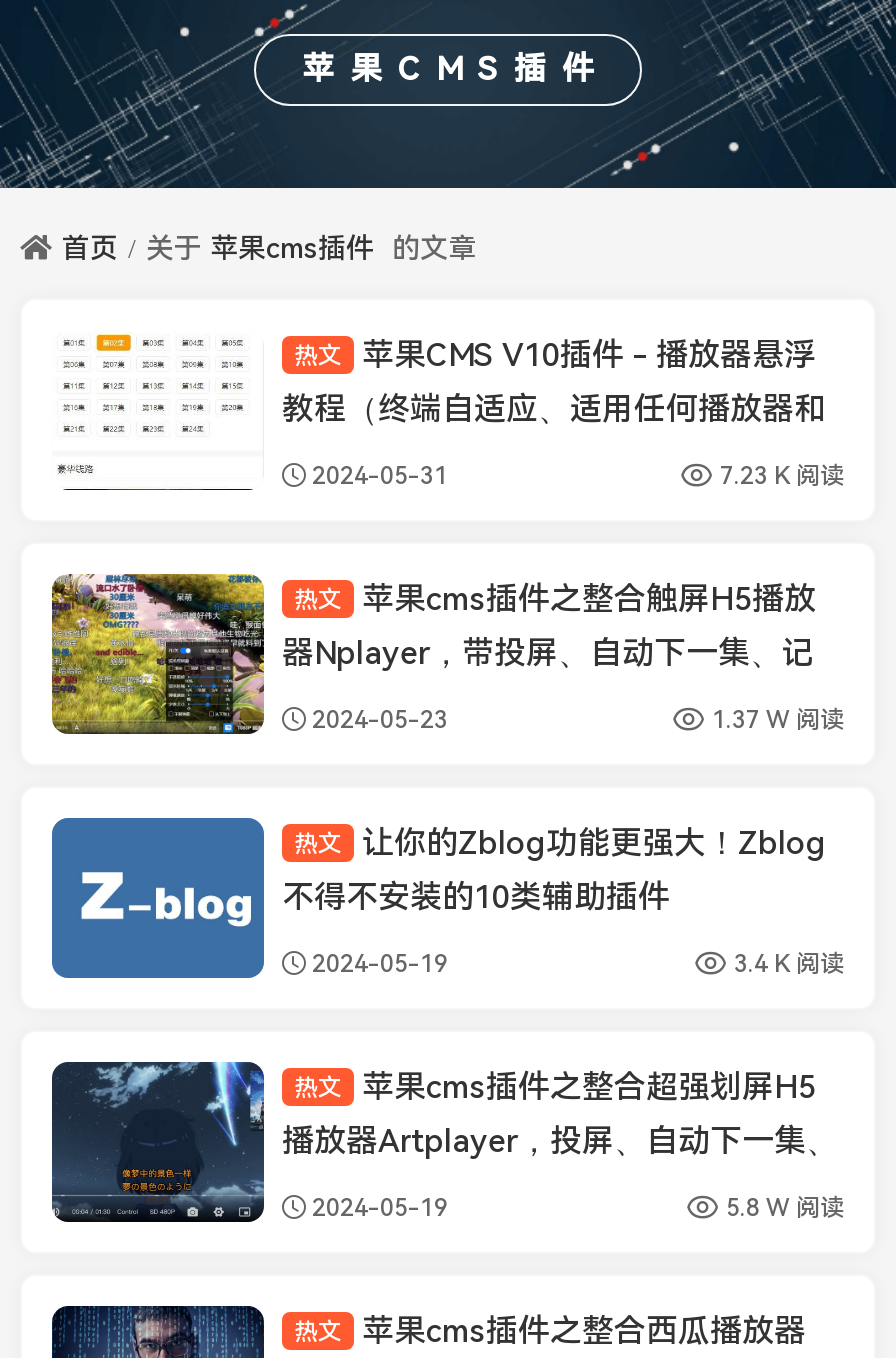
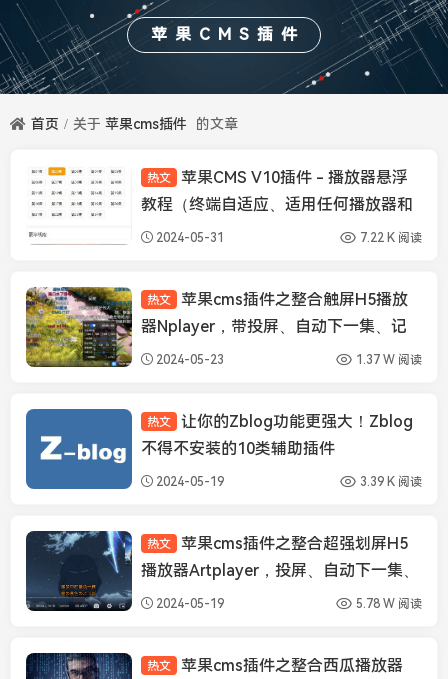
- 7.23 K 阅读
+ 7.22 K 阅读

- 3.4 K 阅读
+ 3.39 K 阅读

- 5.8 W 阅读
+ 5.78 W 阅读
